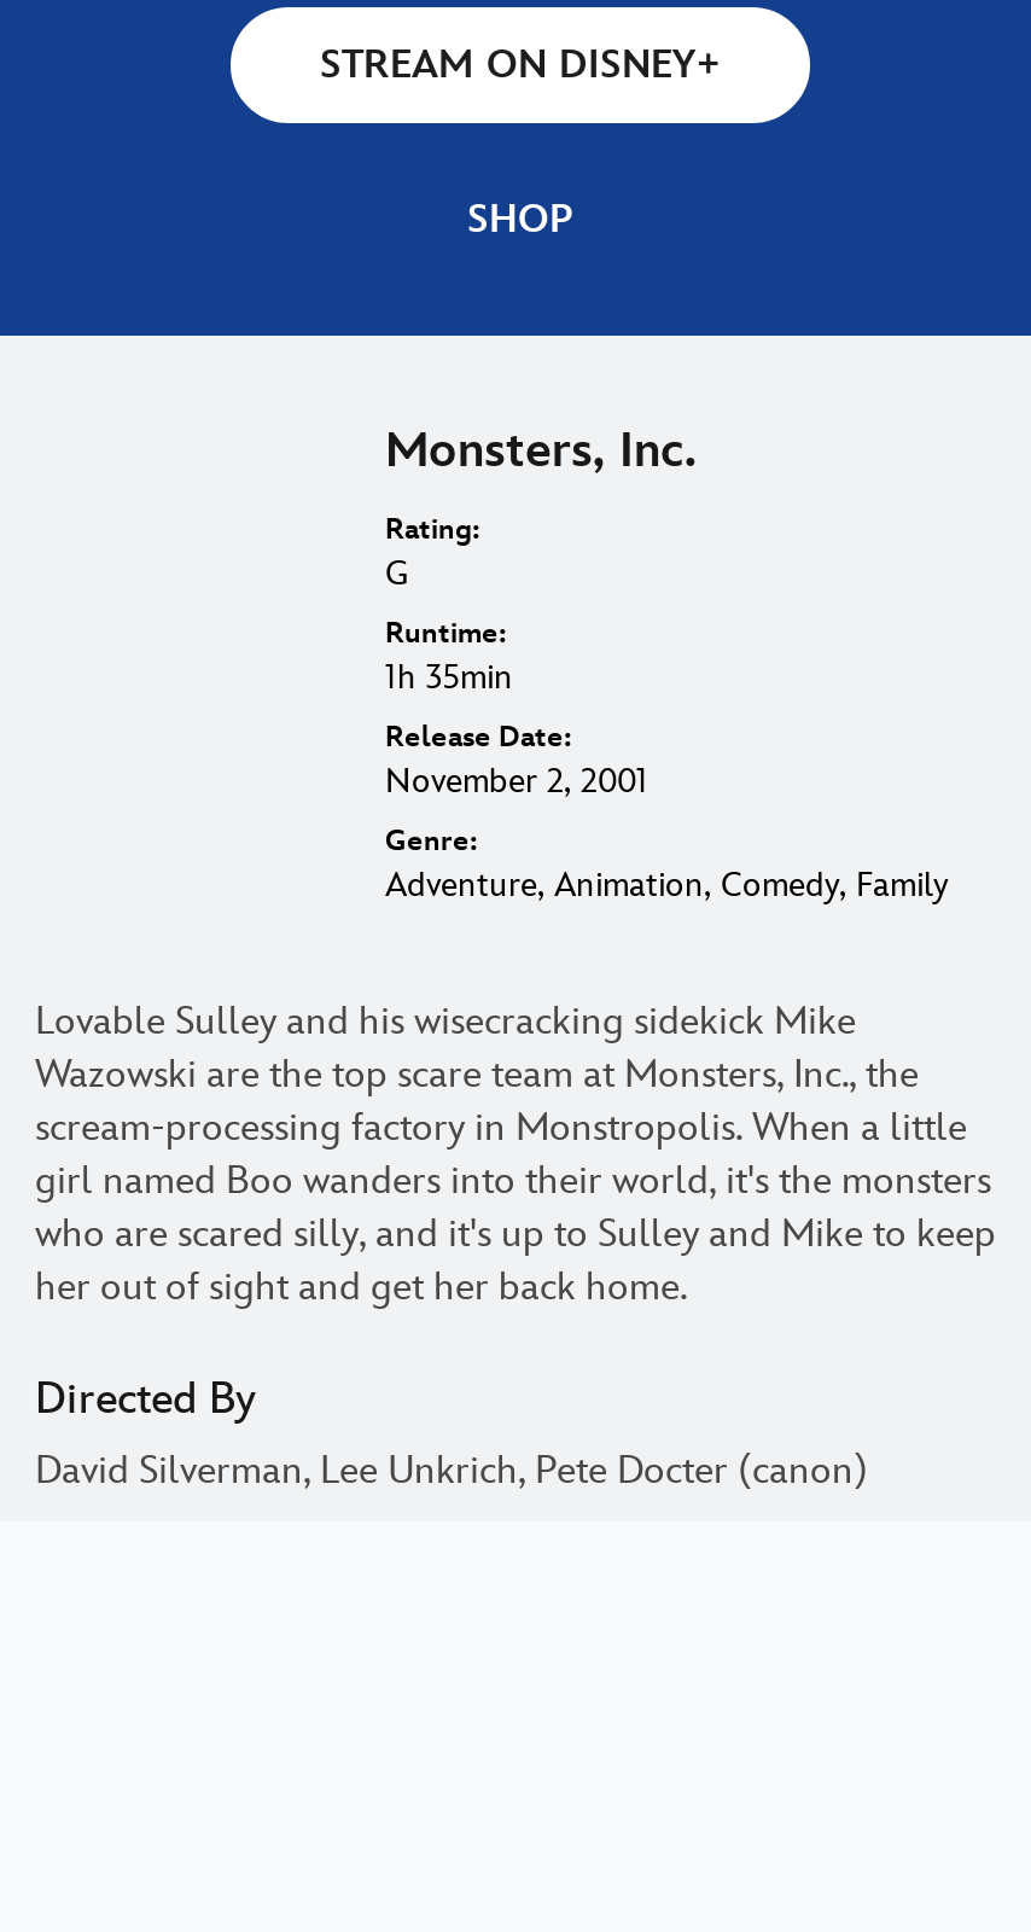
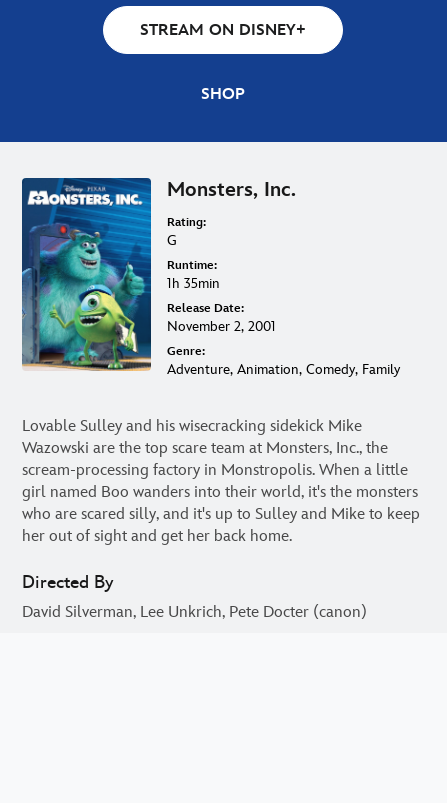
+ [image]
